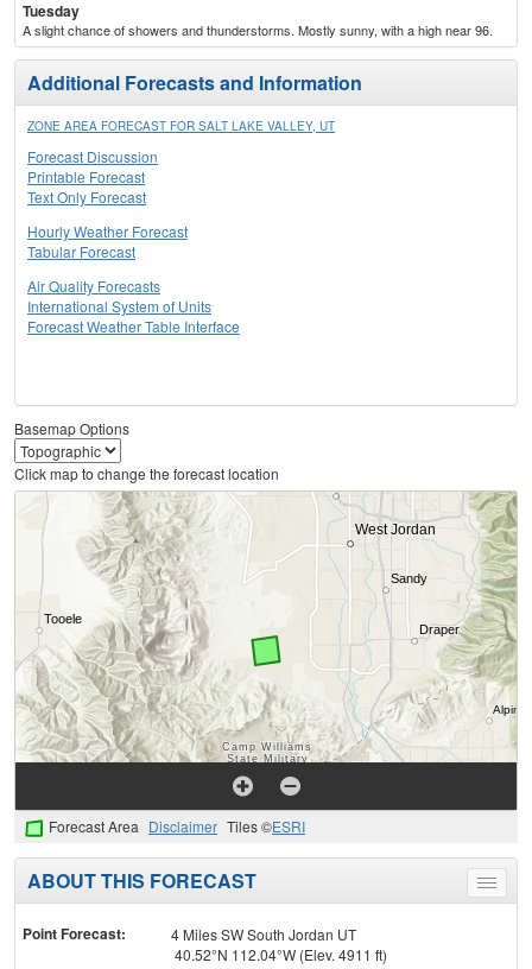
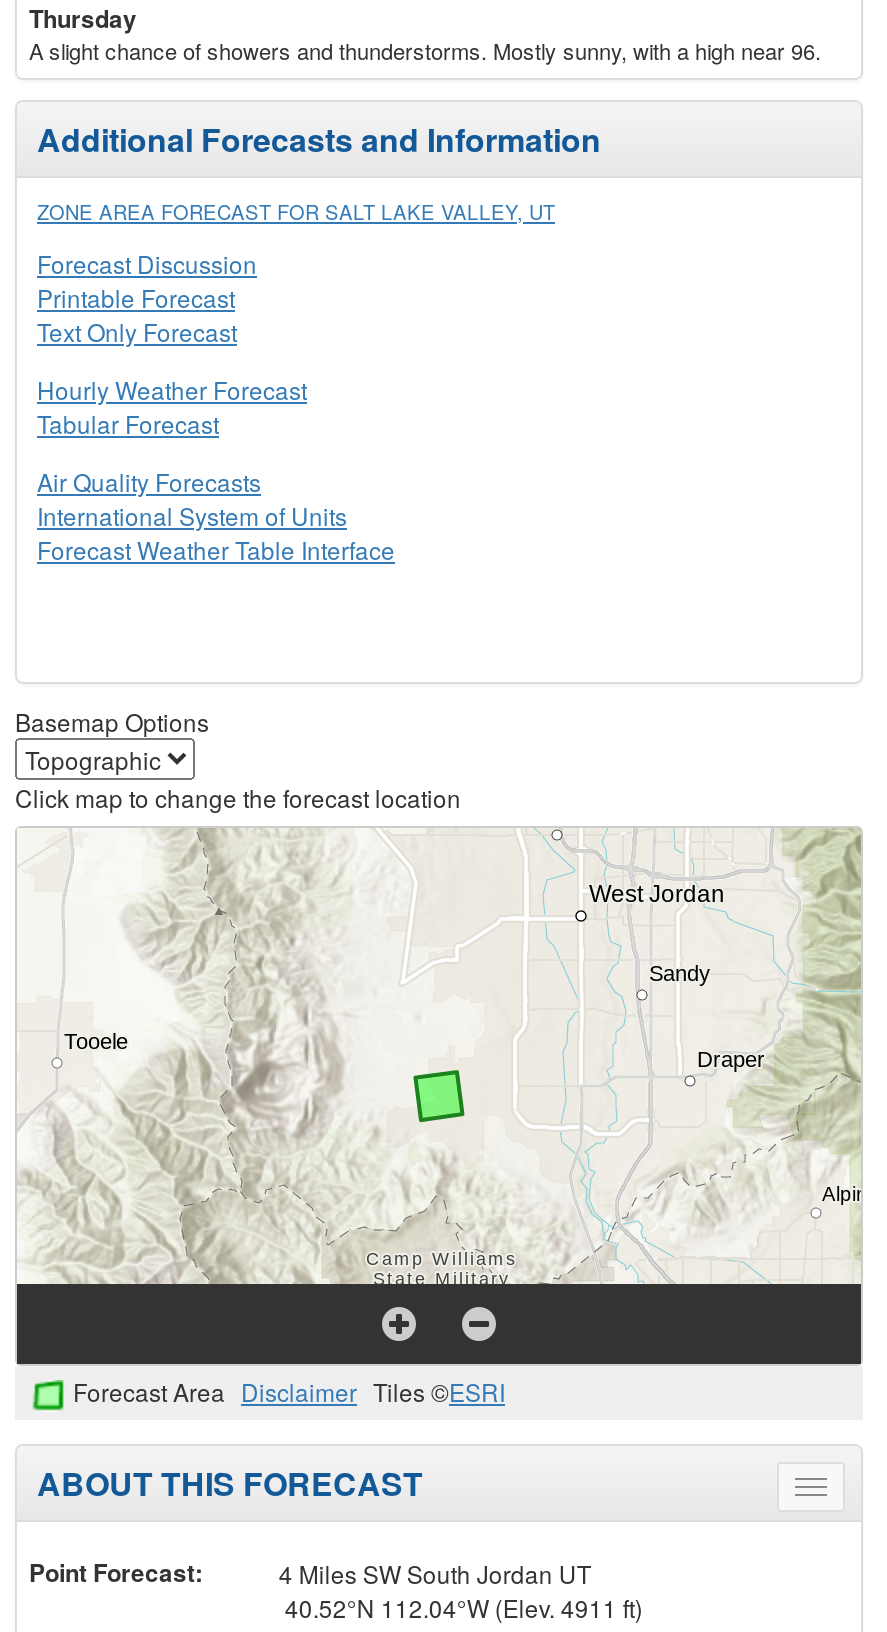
- Tuesday
+ Thursday
